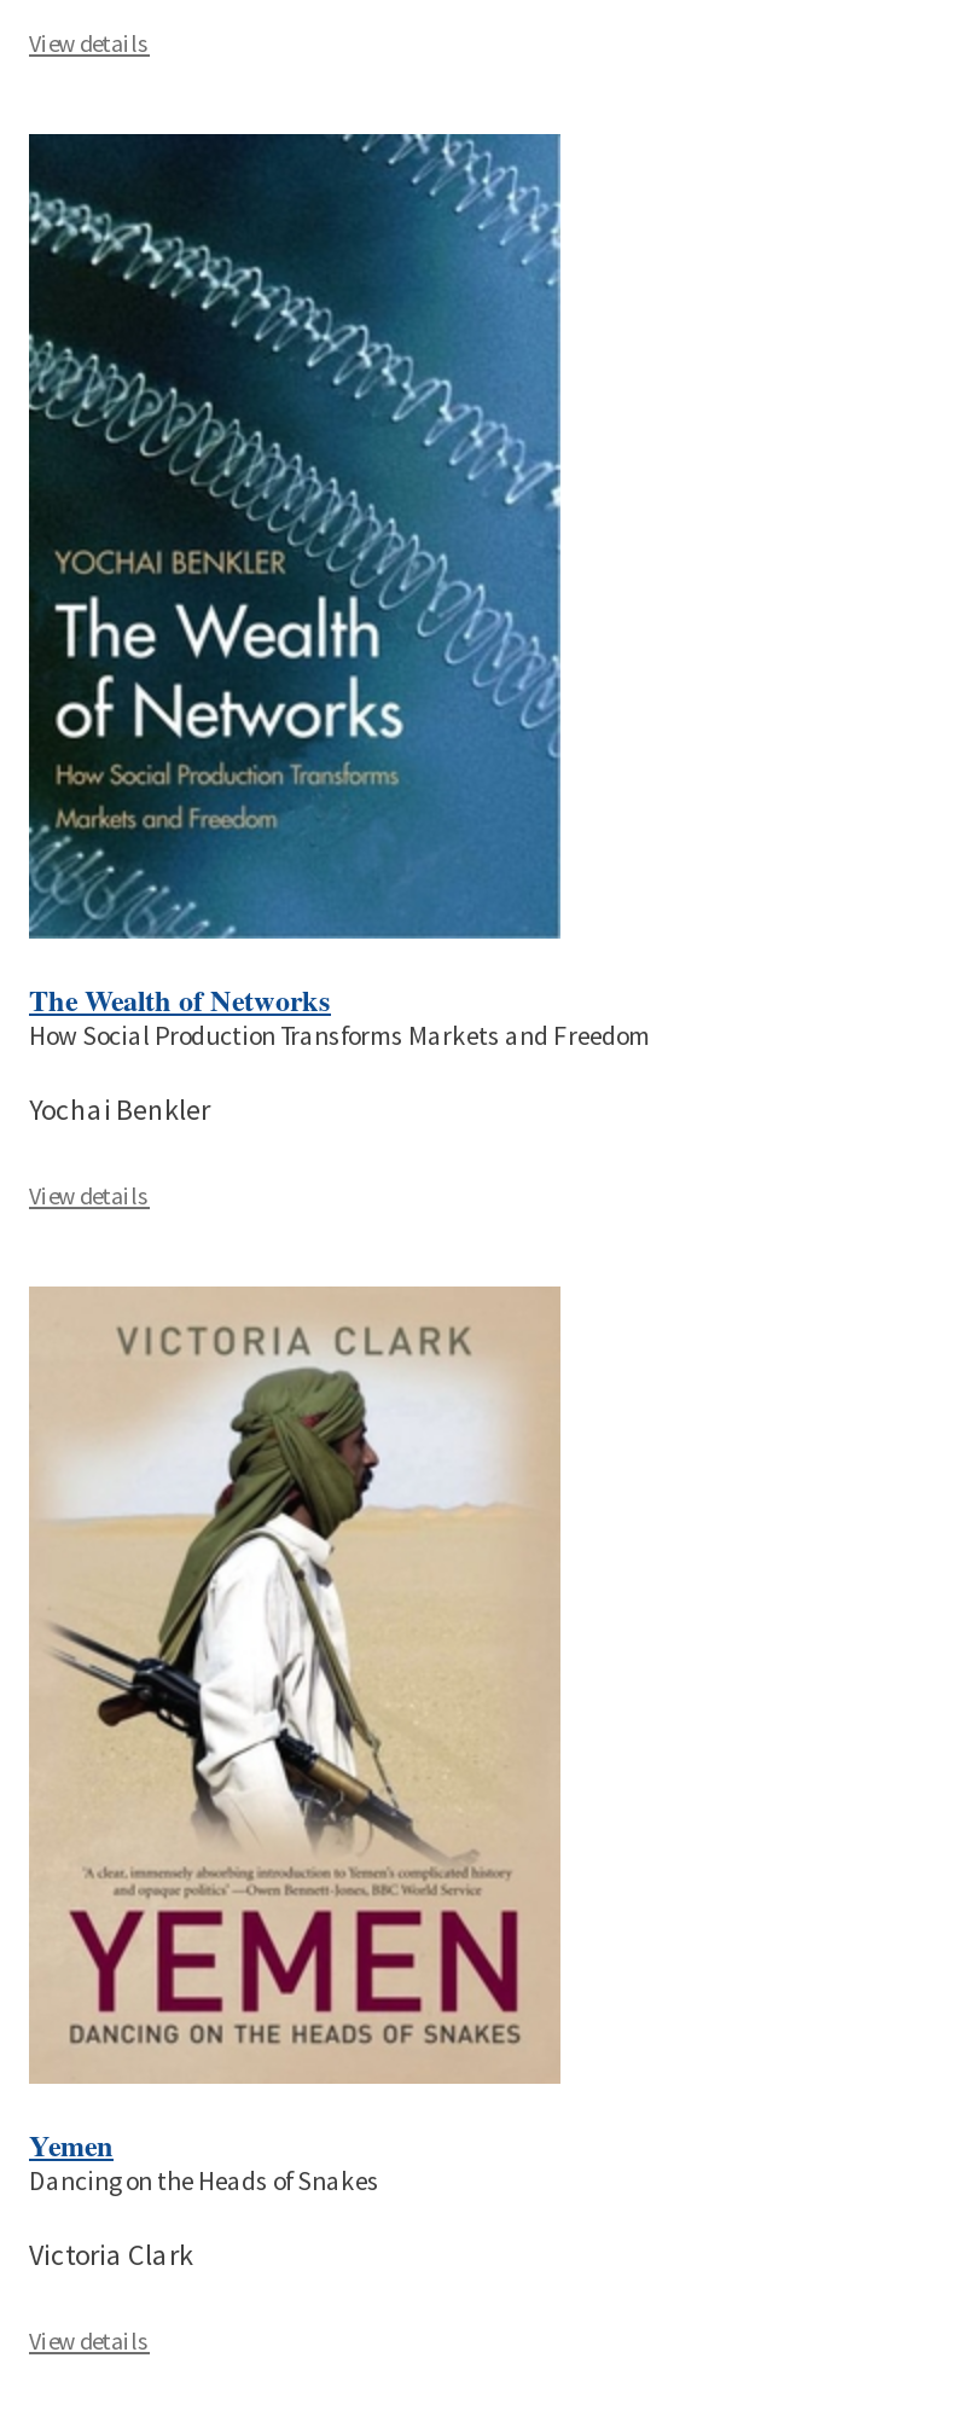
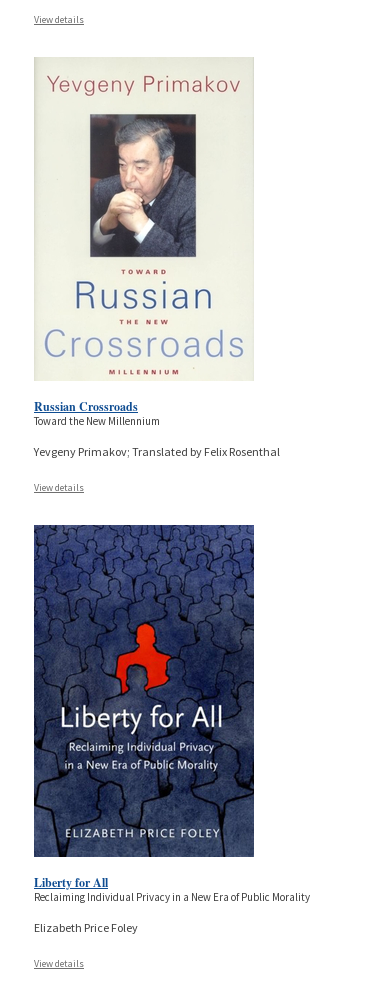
- [image]
- The Wealth of Networks
- How Social Production Transforms Markets and Freedom
+ [image]
+ Russian Crossroads
+ Toward the New Millennium

- Yochai Benkler
+ Yevgeny Primakov; Translated by Felix Rosenthal

- [image]
- Yemen
- Dancing on the Heads of Snakes
+ [image]
+ Liberty for All
+ Reclaiming Individual Privacy in a New Era of Public Morality

- Victoria Clark
+ Elizabeth Price Foley
